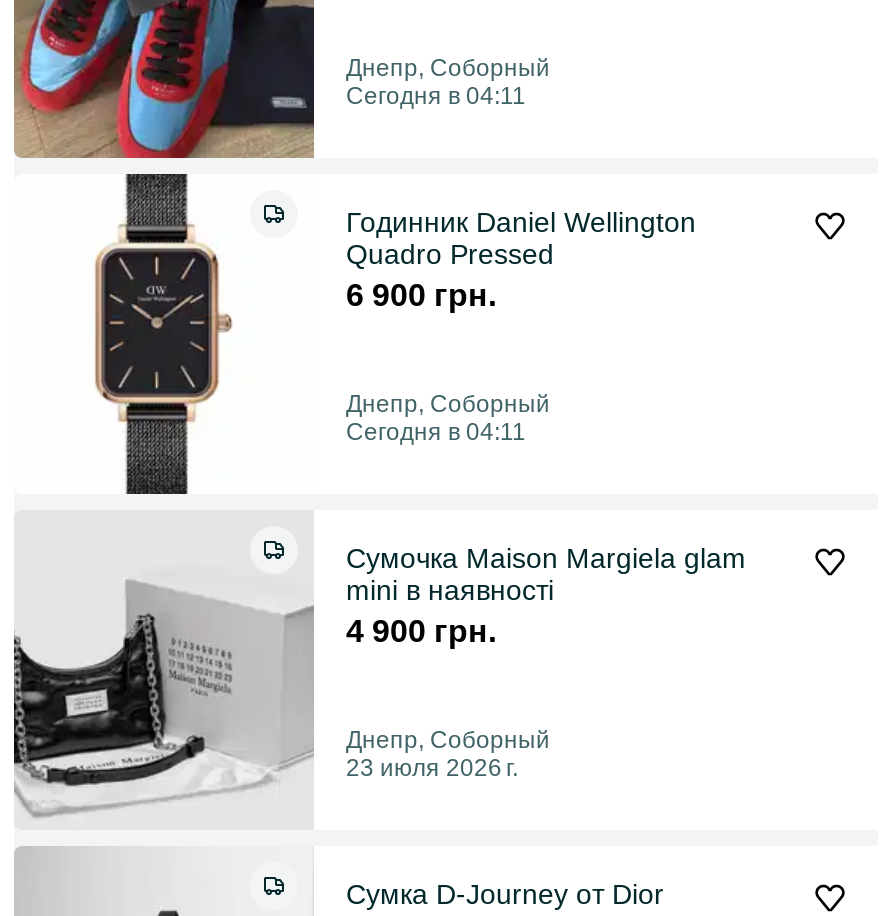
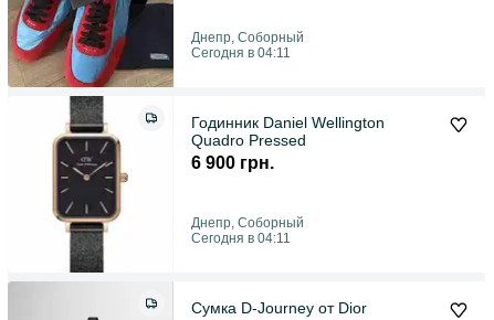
- [image]
- Сумочка Maison Margiela glam
- mini в наявності
- 4 900 грн.
- Днепр, Соборный
- 23 июля 2026 г.
